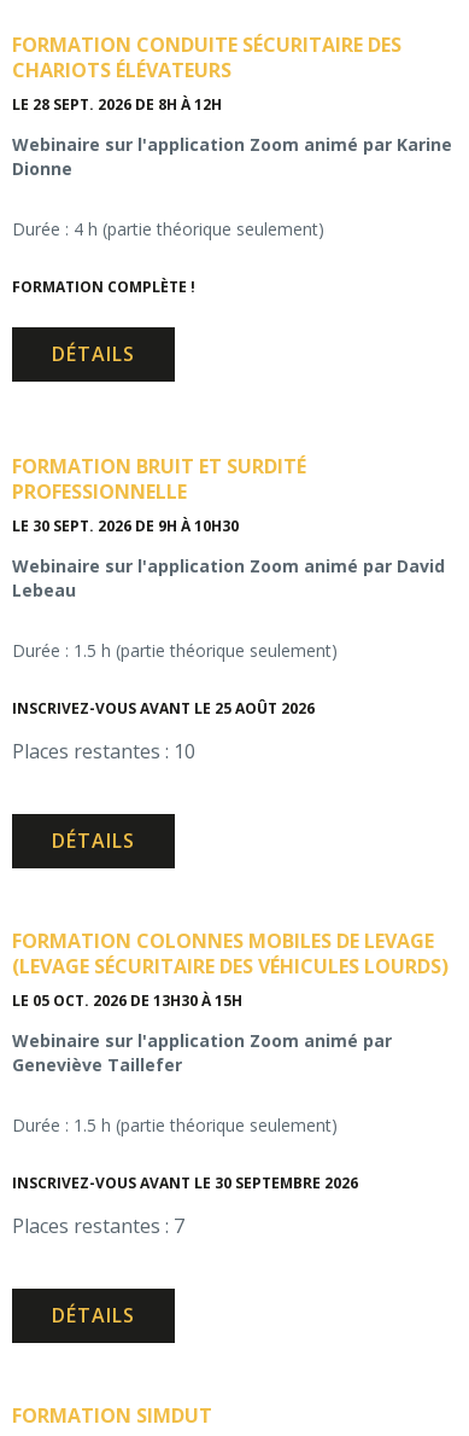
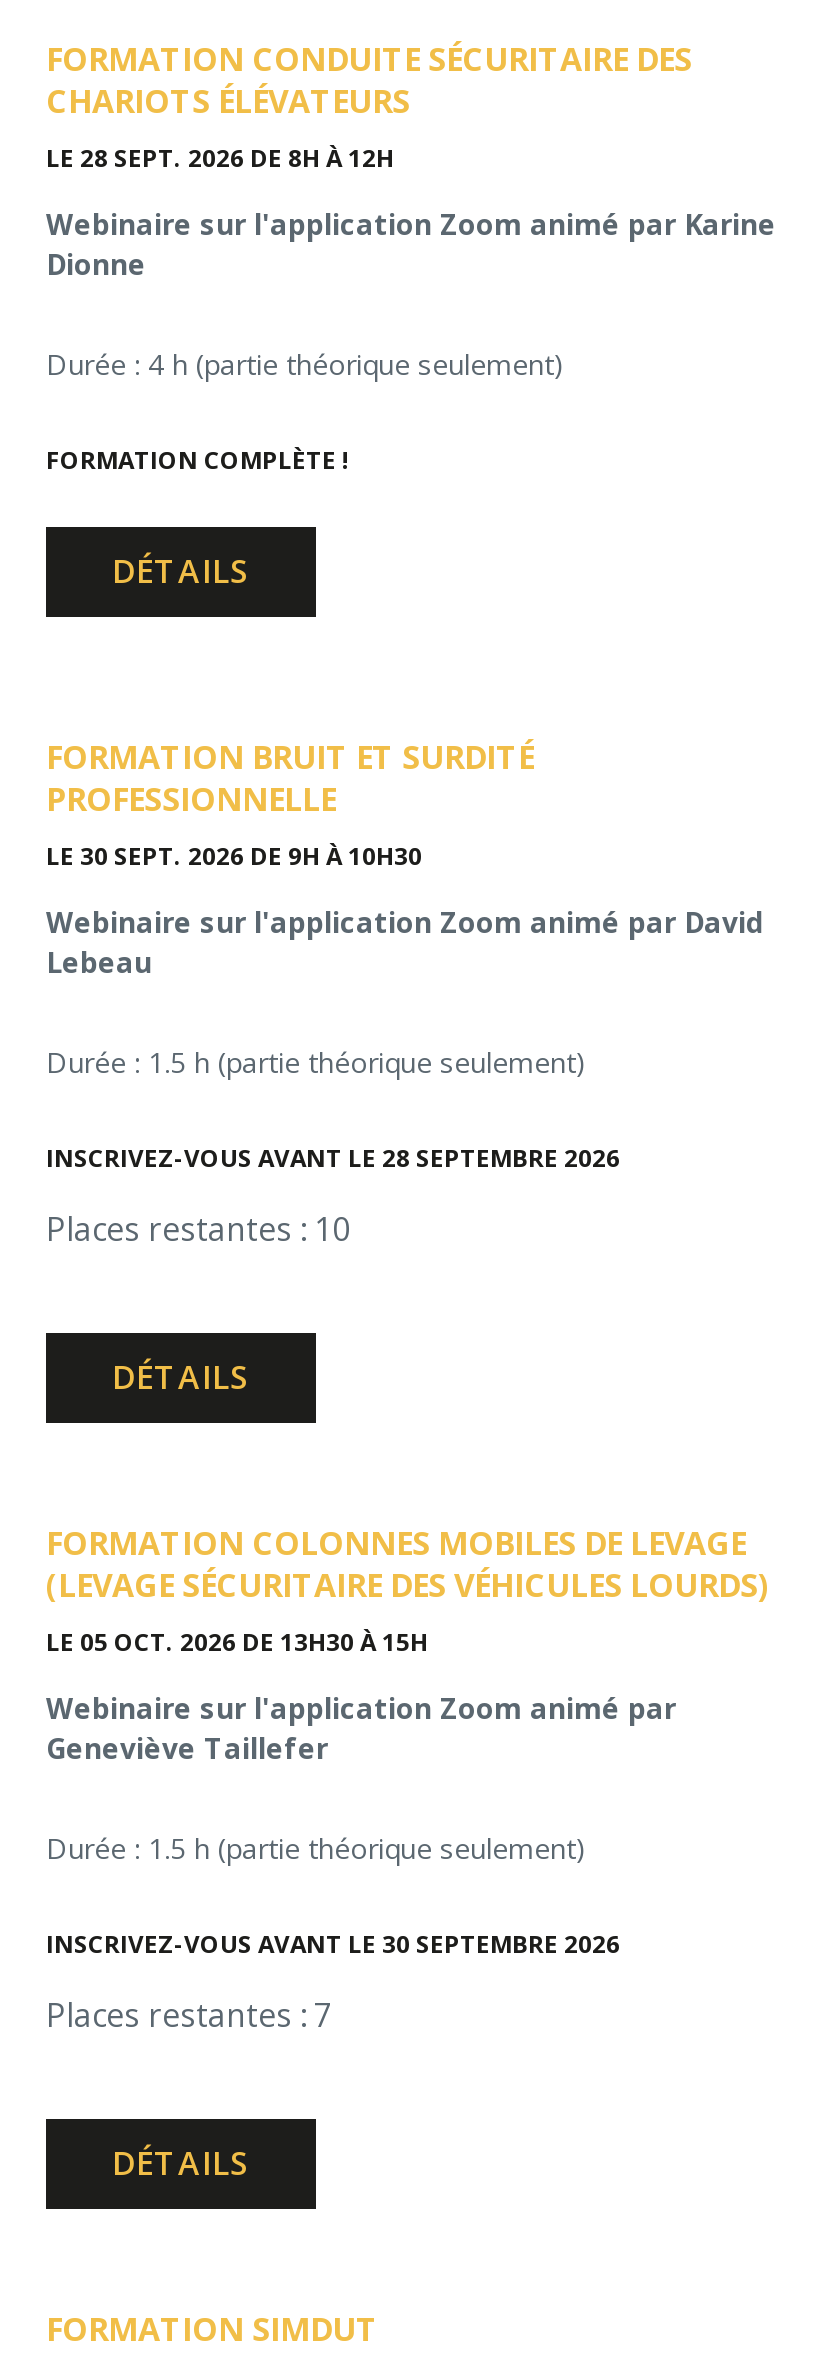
- INSCRIVEZ-VOUS AVANT LE 25 AOÛT 2026
+ INSCRIVEZ-VOUS AVANT LE 28 SEPTEMBRE 2026
